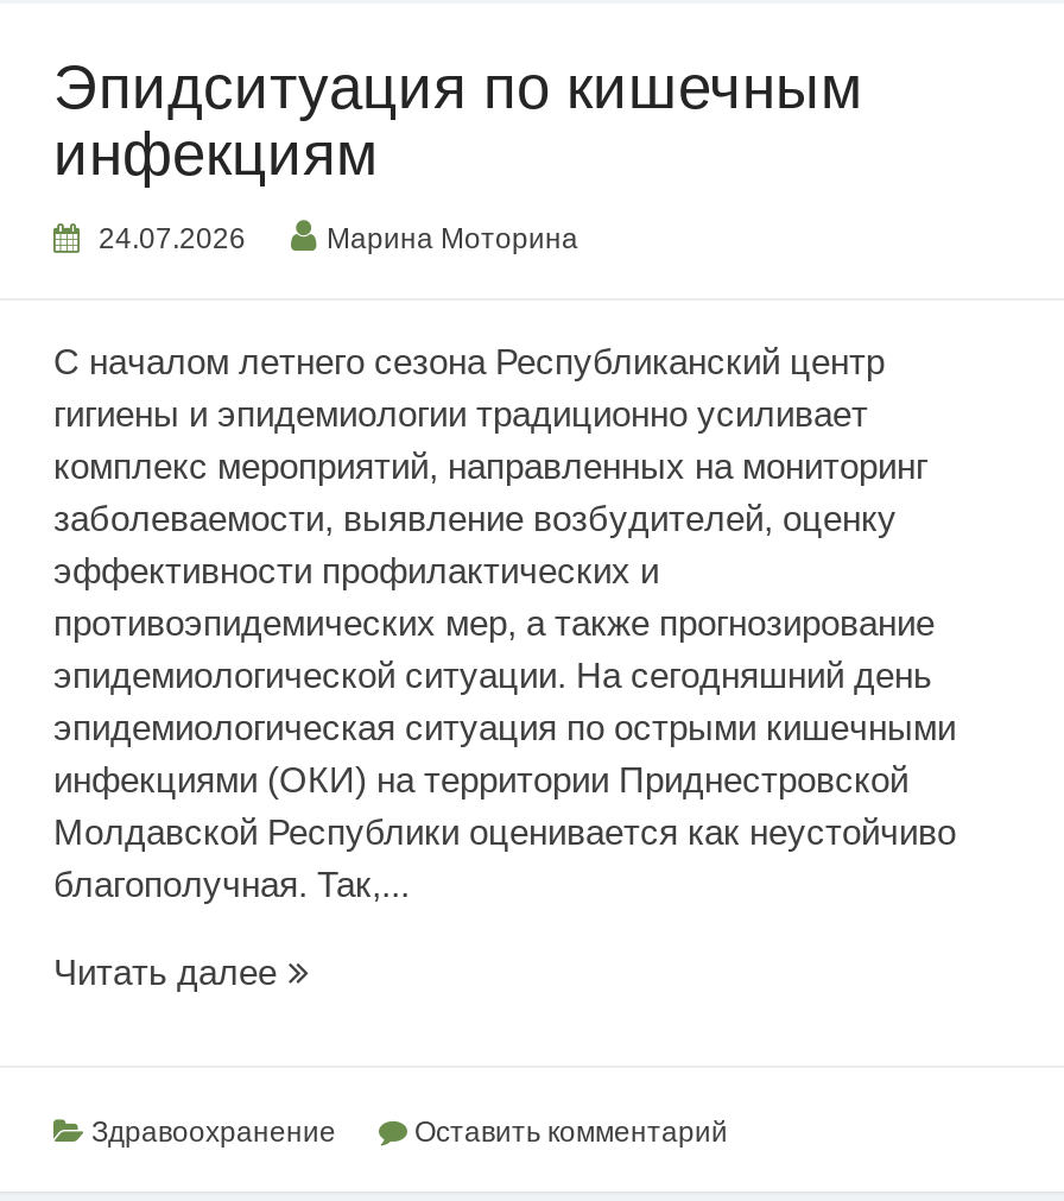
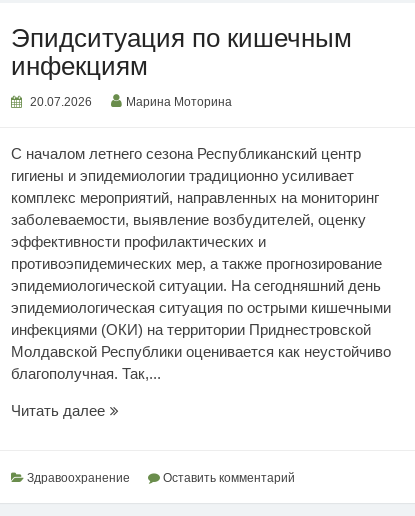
- 24.07.2026
+ 20.07.2026
